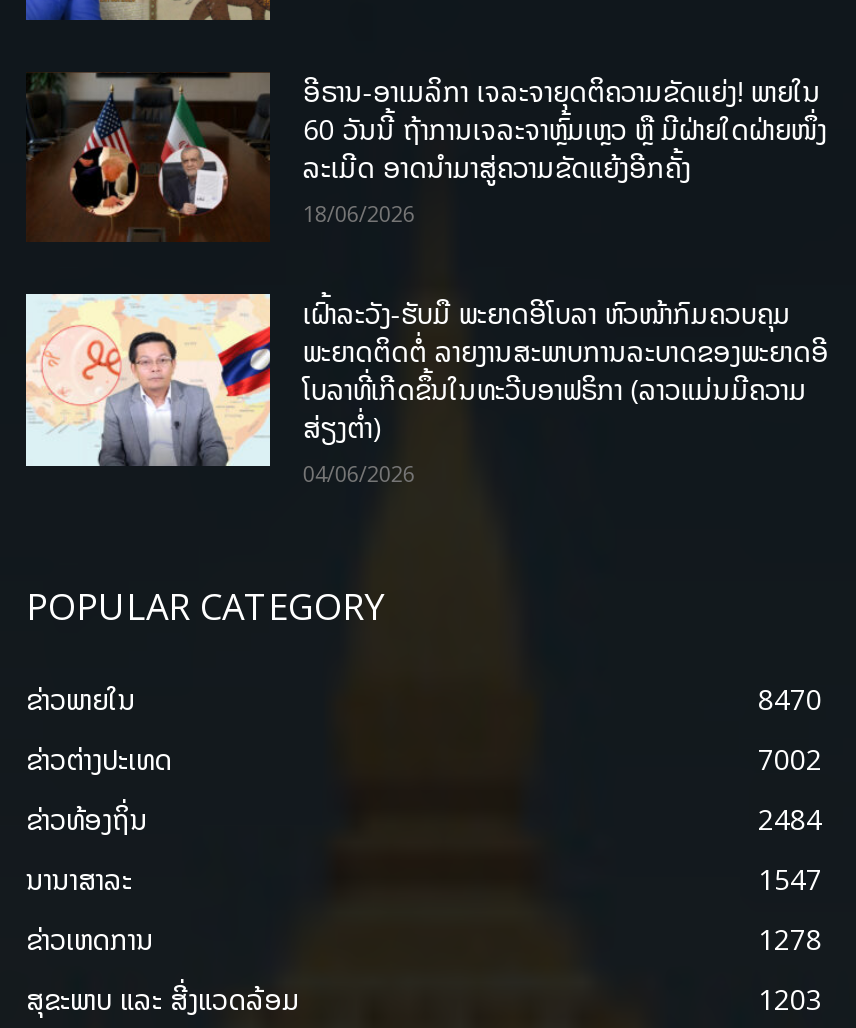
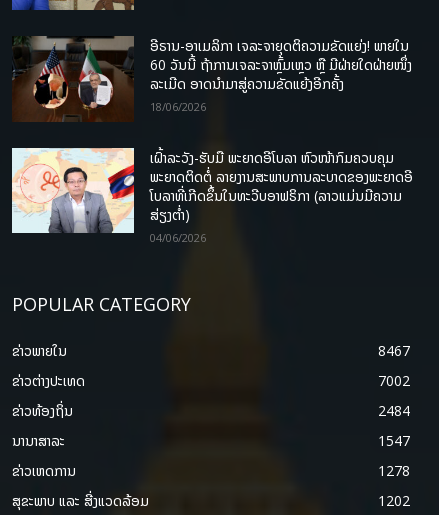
- 8470
+ 8467

- 1203
+ 1202
